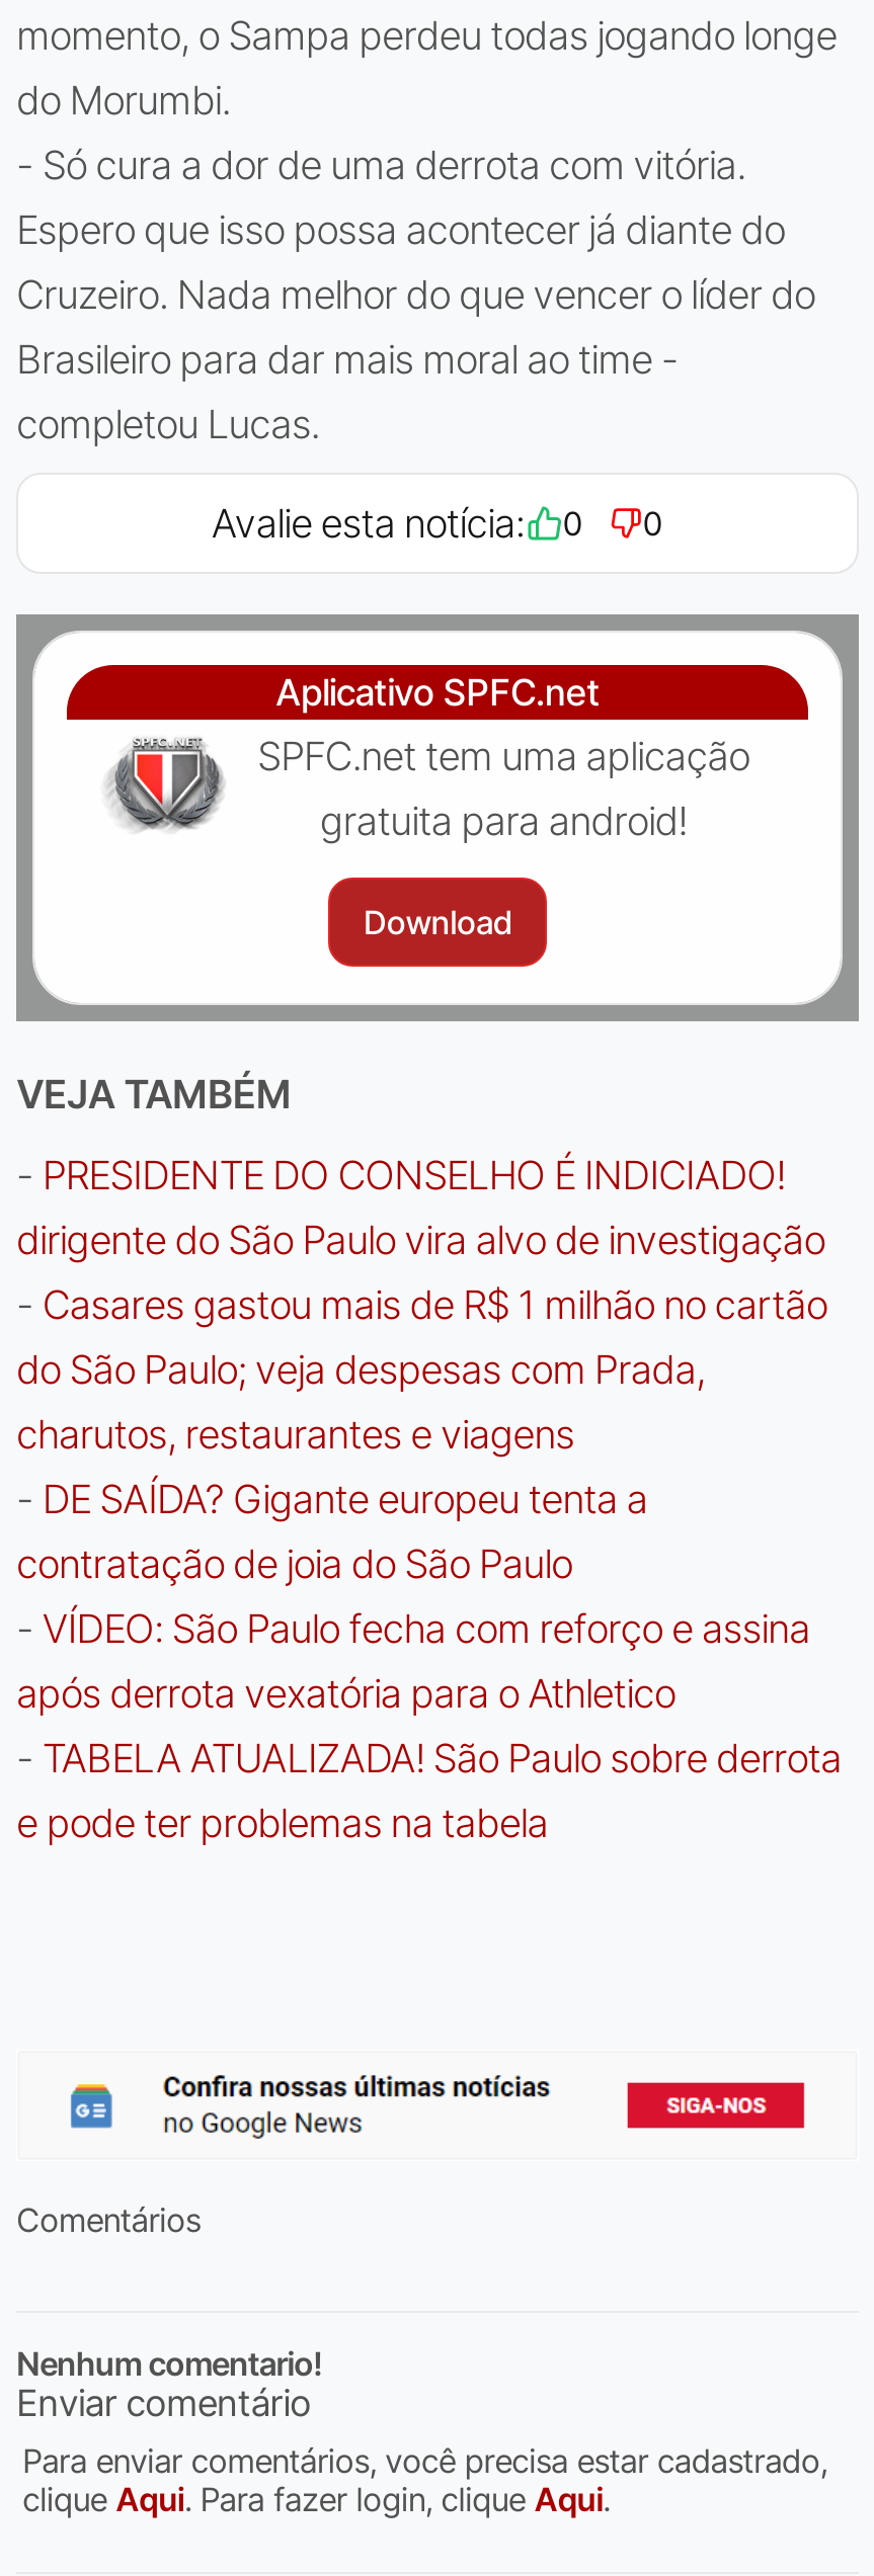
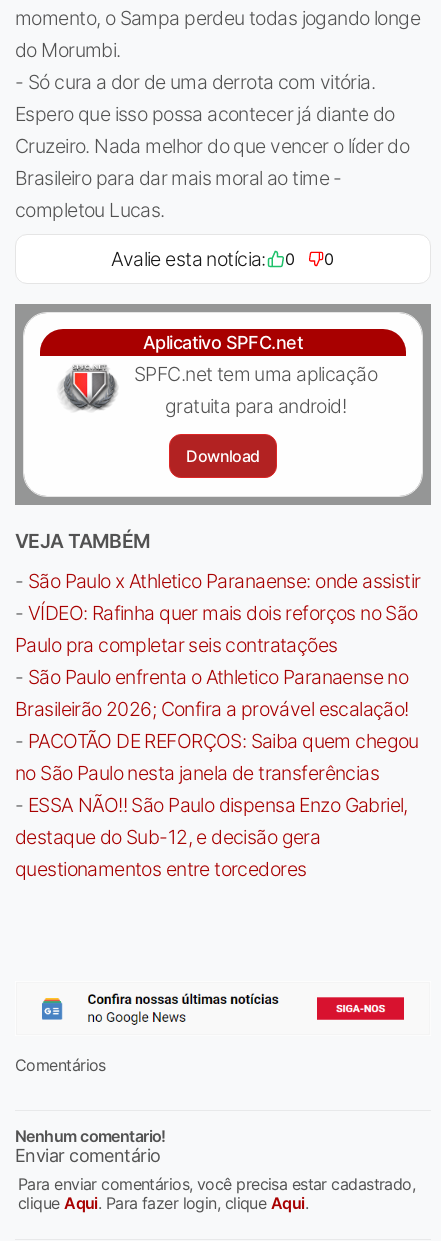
- - PRESIDENTE DO CONSELHO É INDICIADO!
- dirigente do São Paulo vira alvo de investigação
- - Casares gastou mais de R$ 1 milhão no cartão
- do São Paulo; veja despesas com Prada,
- charutos, restaurantes e viagens
- - DE SAÍDA? Gigante europeu tenta a
- contratação de joia do São Paulo
- - VÍDEO: São Paulo fecha com reforço e assina
- após derrota vexatória para o Athletico
- - TABELA ATUALIZADA! São Paulo sobre derrota
- e pode ter problemas na tabela
+ - São Paulo x Athletico Paranaense: onde assistir
+ - VÍDEO: Rafinha quer mais dois reforços no São
+ Paulo pra completar seis contratações
+ - São Paulo enfrenta o Athletico Paranaense no
+ Brasileirão 2026; Confira a provável escalação!
+ - PACOTÃO DE REFORÇOS: Saiba quem chegou
+ no São Paulo nesta janela de transferências
+ - ESSA NÃO!! São Paulo dispensa Enzo Gabriel,
+ destaque do Sub-12, e decisão gera
+ questionamentos entre torcedores
